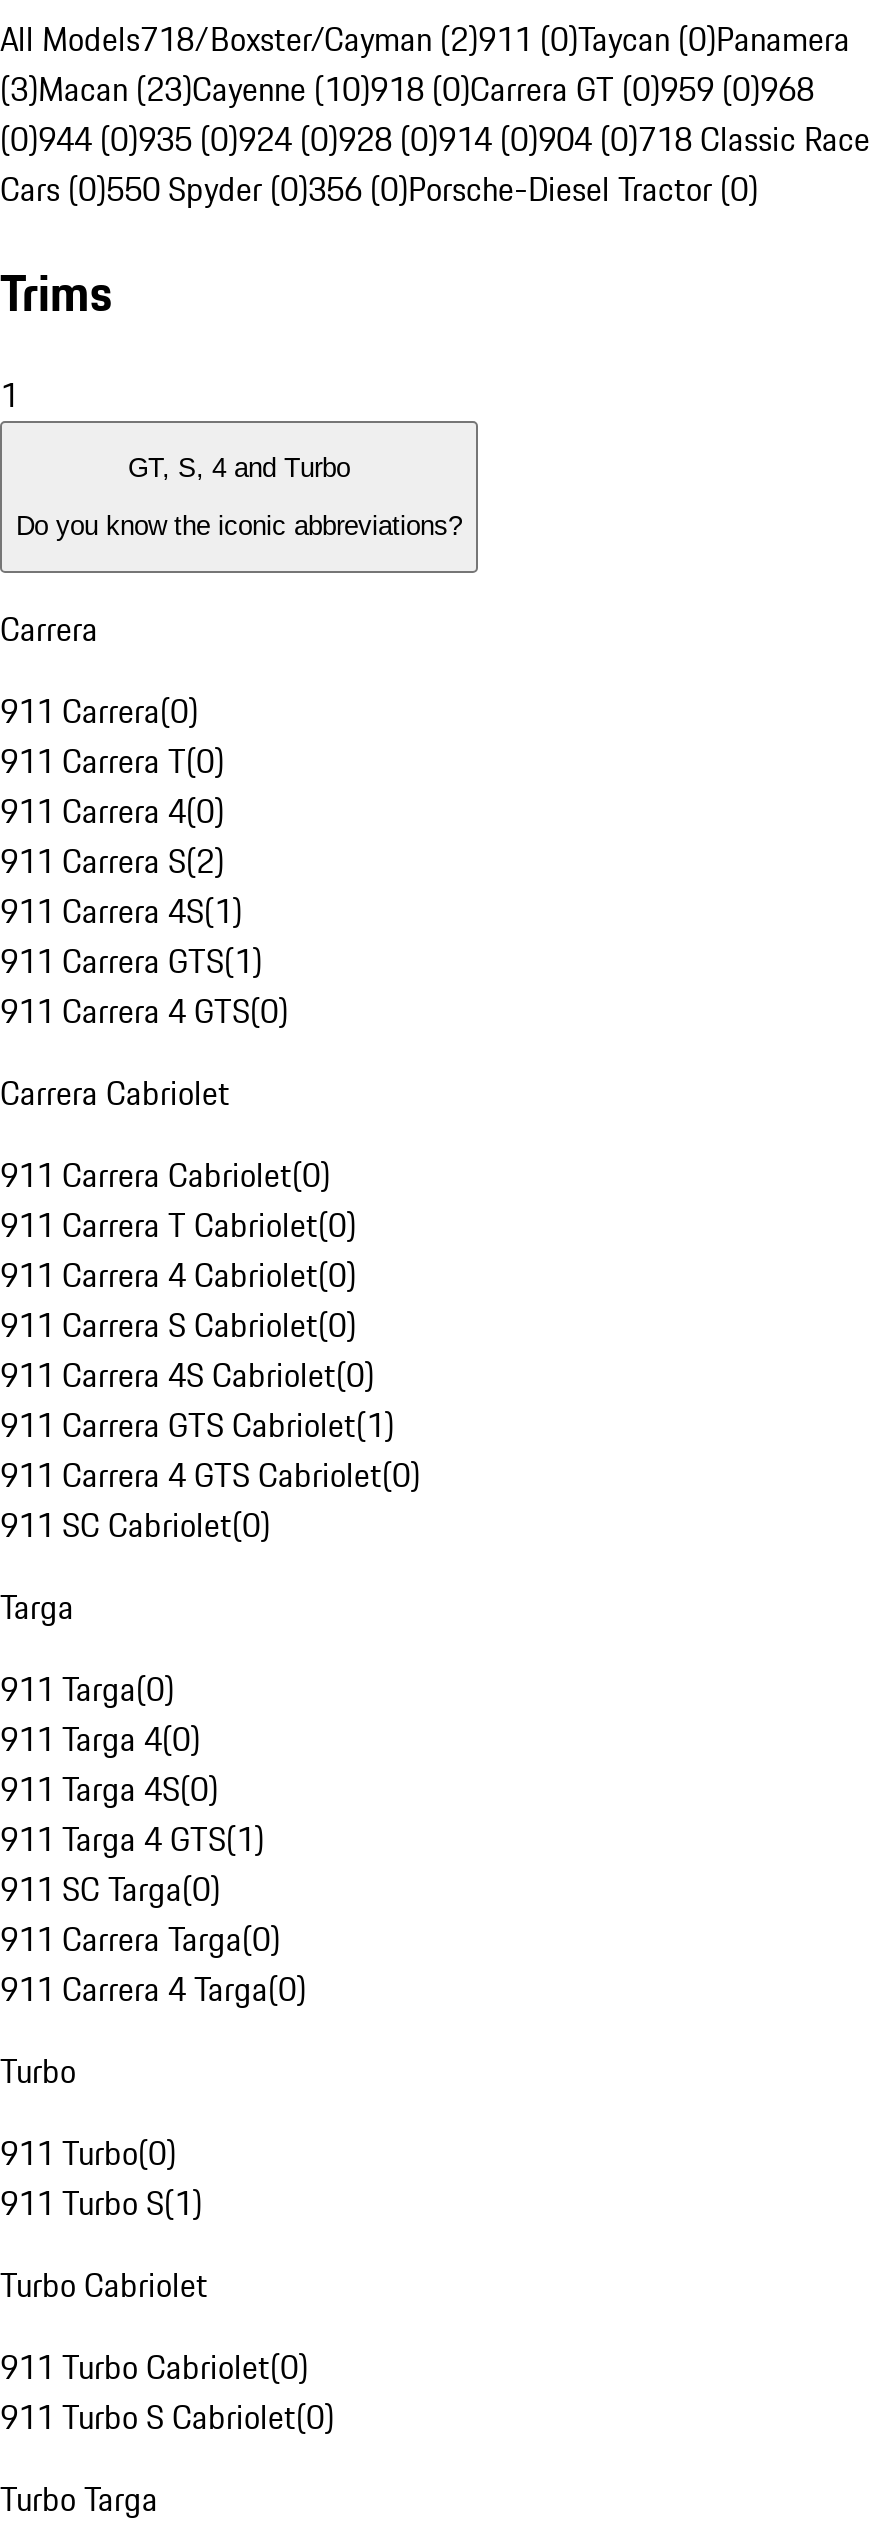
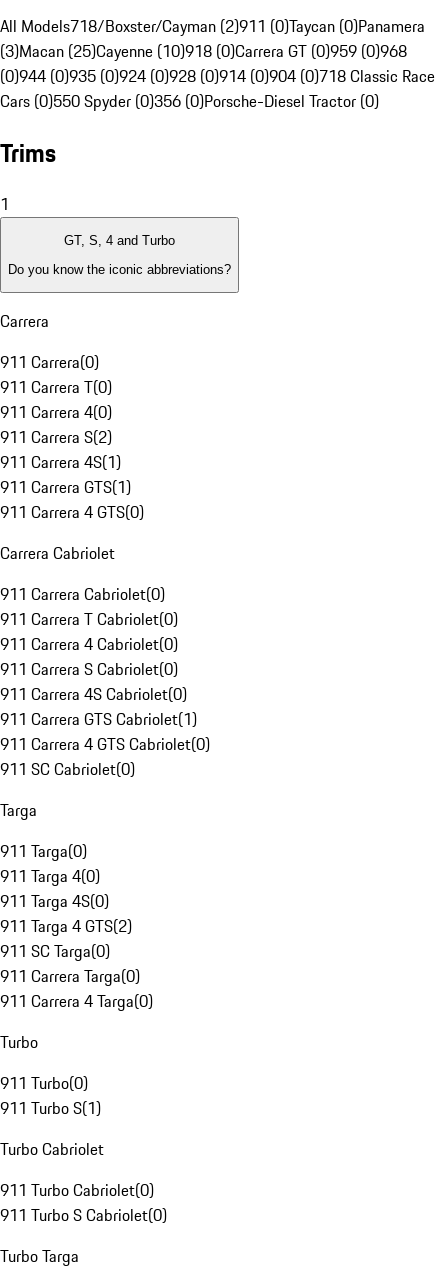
- (3)Macan (23)Cayenne (10)918 (0)Carrera GT (0)959 (0)968
+ (3)Macan (25)Cayenne (10)918 (0)Carrera GT (0)959 (0)968

- 911 Targa 4 GTS(1)
+ 911 Targa 4 GTS(2)
